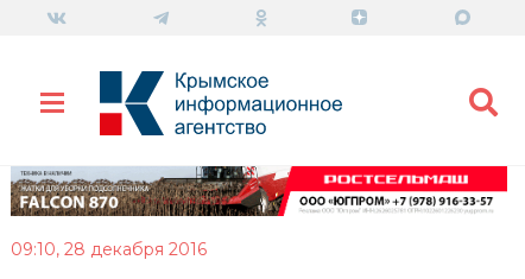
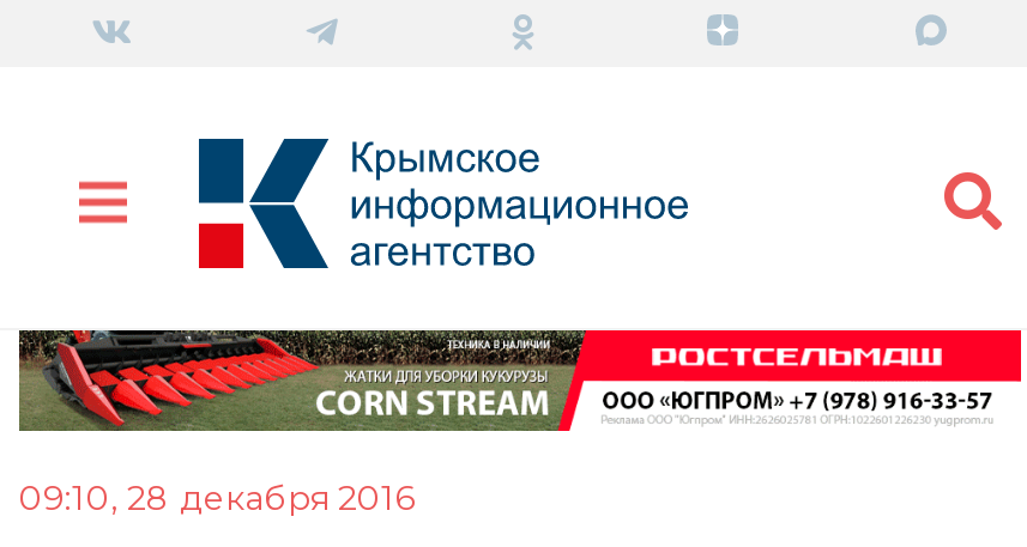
- [image]
+ [image]
